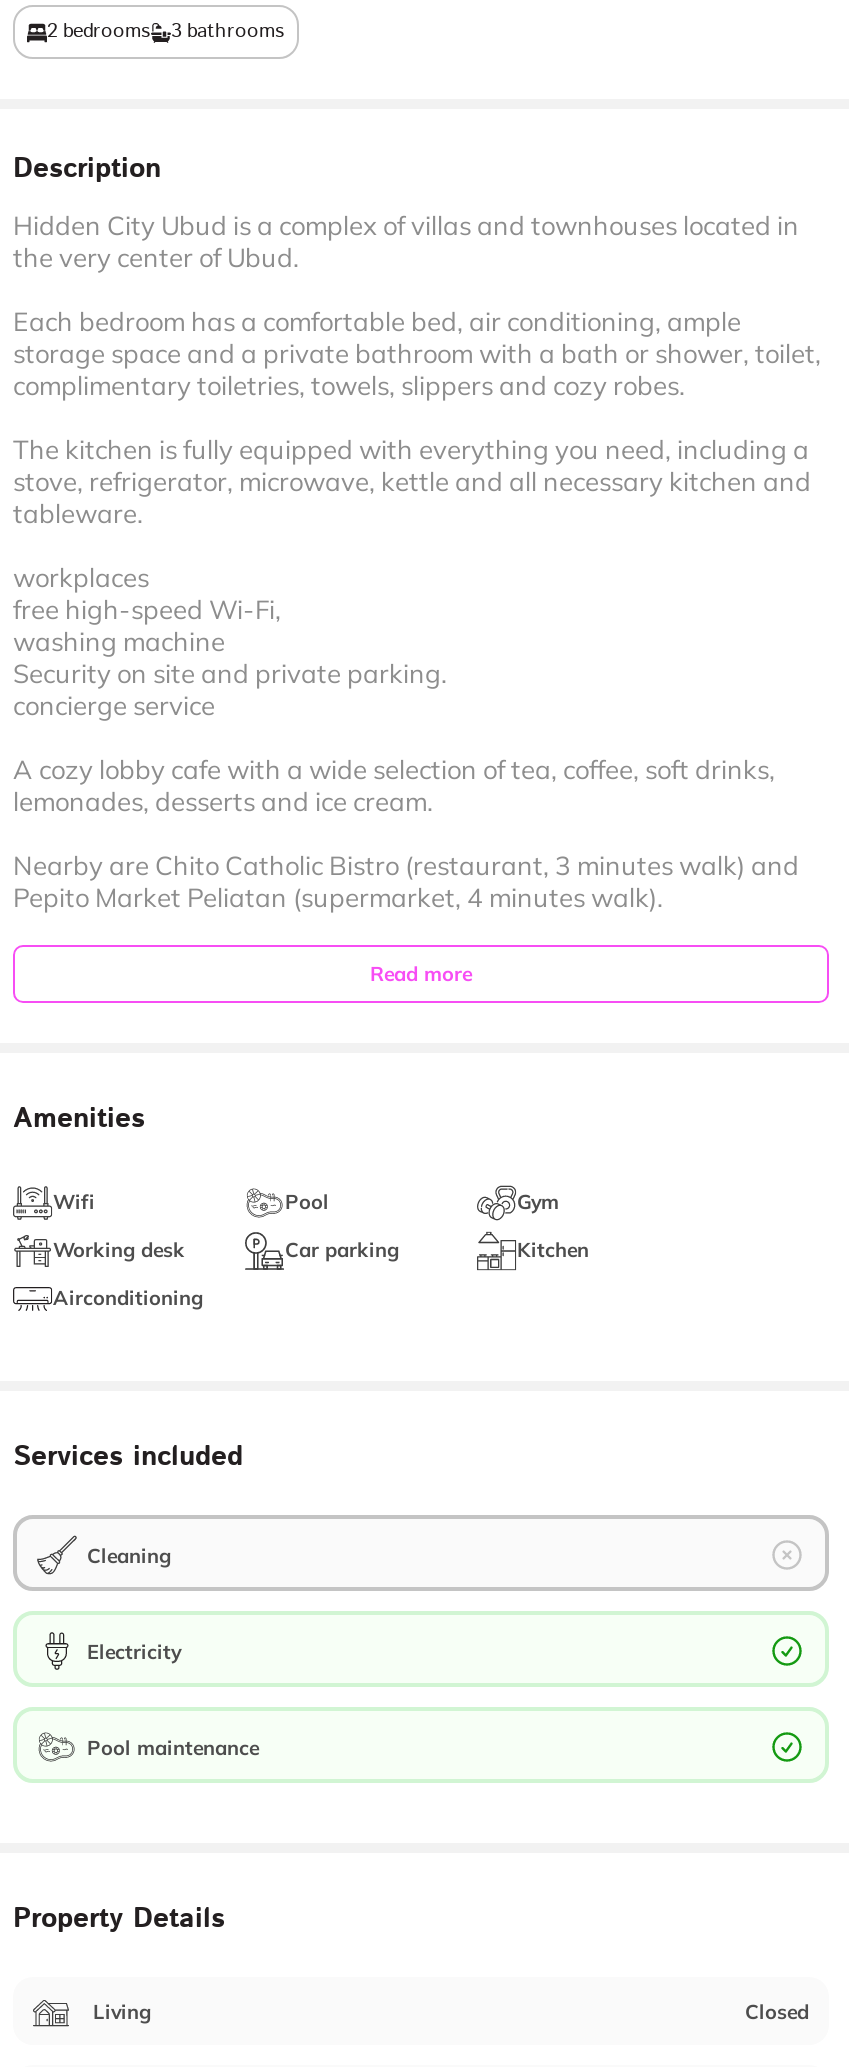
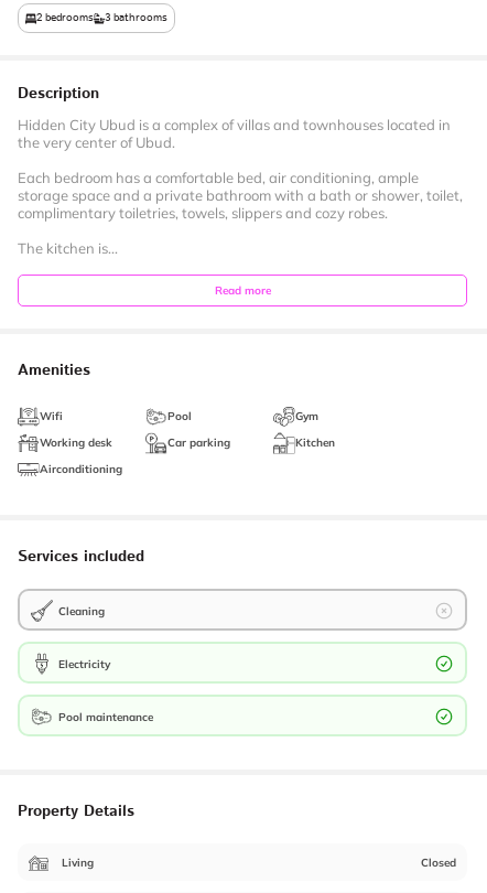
- The kitchen is fully equipped with everything you need, including a
- stove, refrigerator, microwave, kettle and all necessary kitchen and
- tableware.
- workplaces
- free high-speed Wi-Fi,
- washing machine
- Security on site and private parking.
- concierge service
- A cozy lobby cafe with a wide selection of tea, coffee, soft drinks,
- lemonades, desserts and ice cream.
- Nearby are Chito Catholic Bistro (restaurant, 3 minutes walk) and
- Pepito Market Peliatan (supermarket, 4 minutes walk).
+ The kitchen is...
